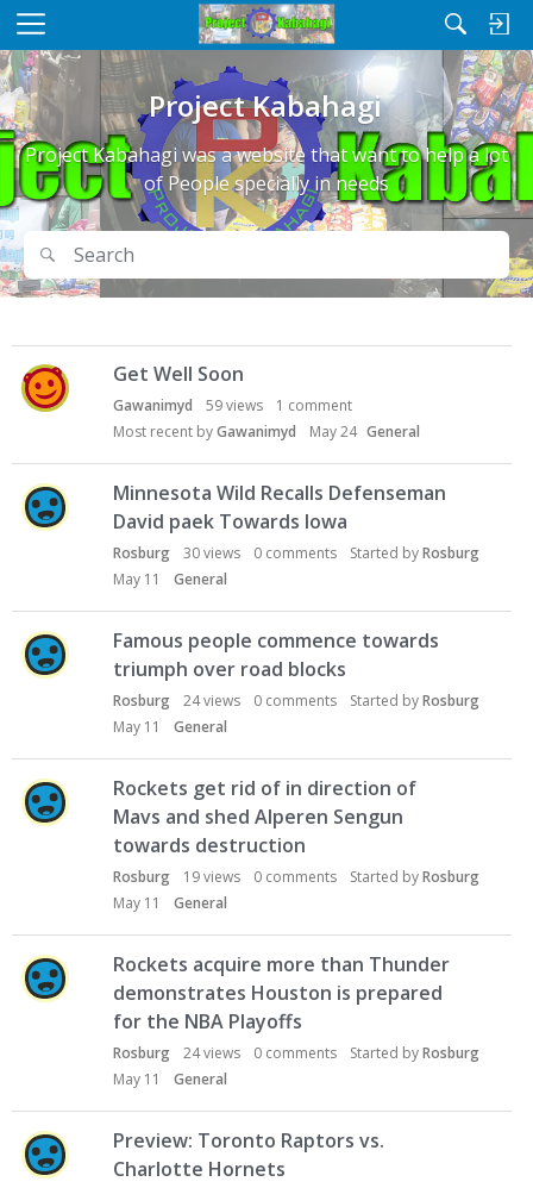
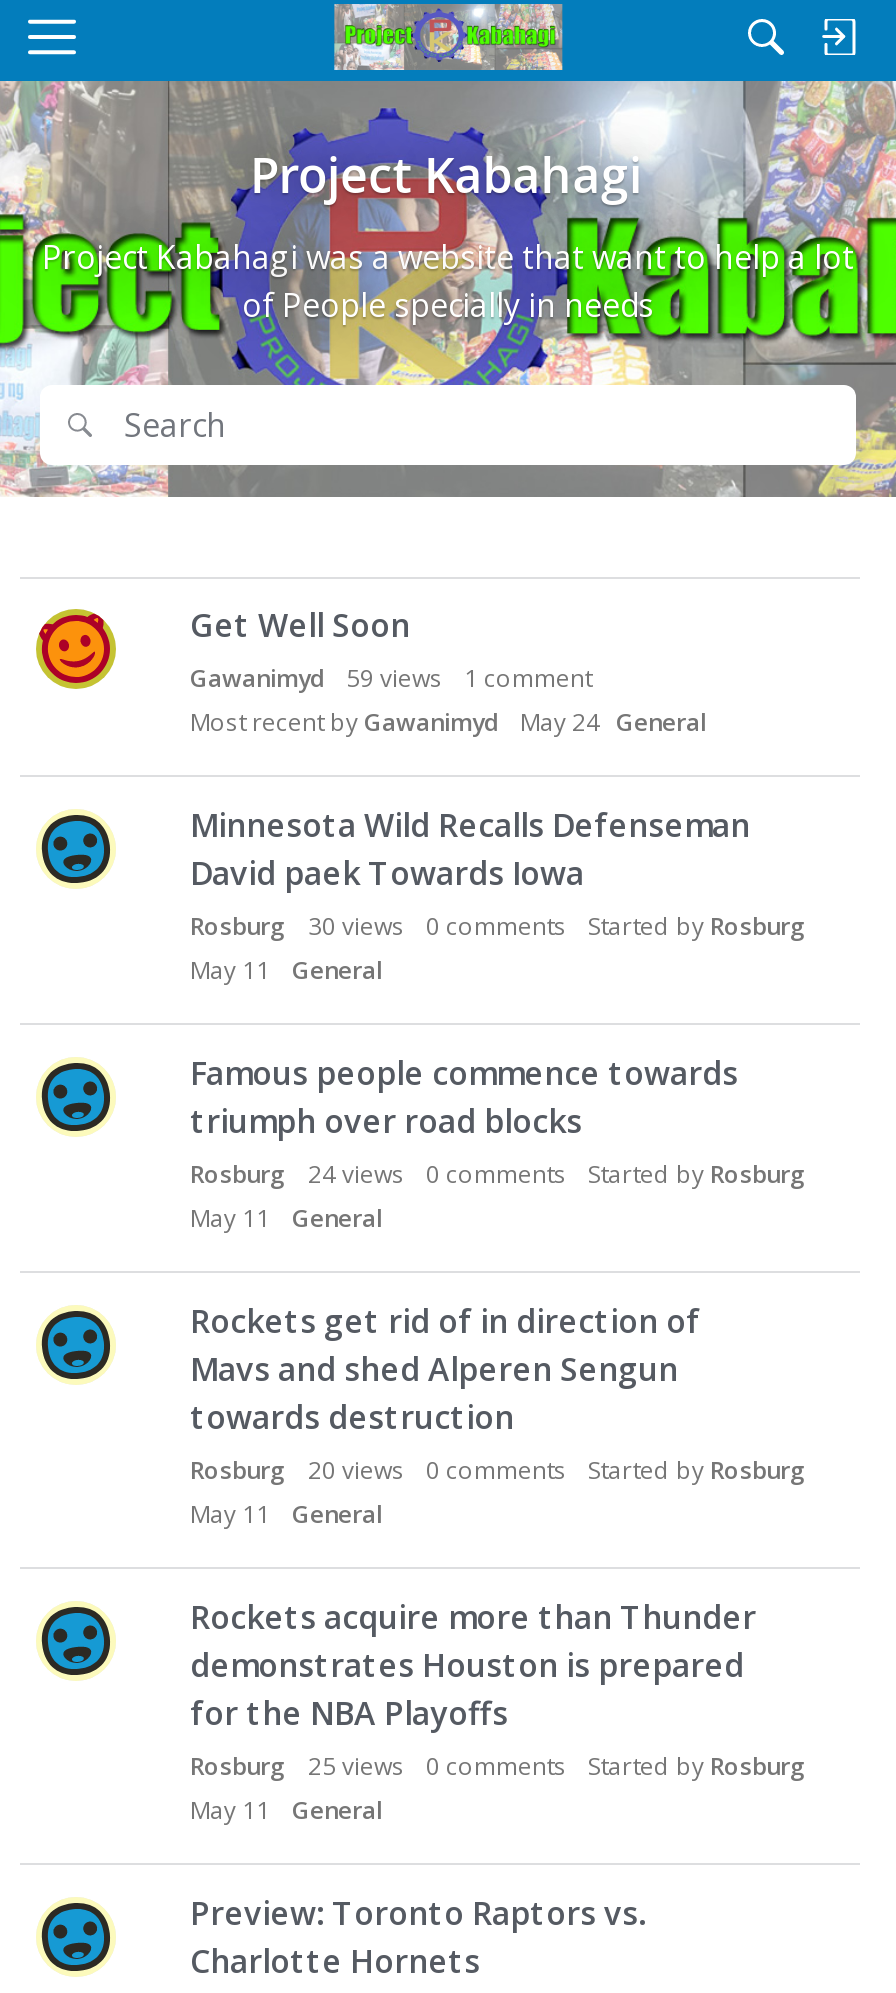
- Rosburg 19 views 0 comments Started by Rosburg
+ Rosburg 20 views 0 comments Started by Rosburg

- Rosburg 24 views 0 comments Started by Rosburg
+ Rosburg 25 views 0 comments Started by Rosburg
